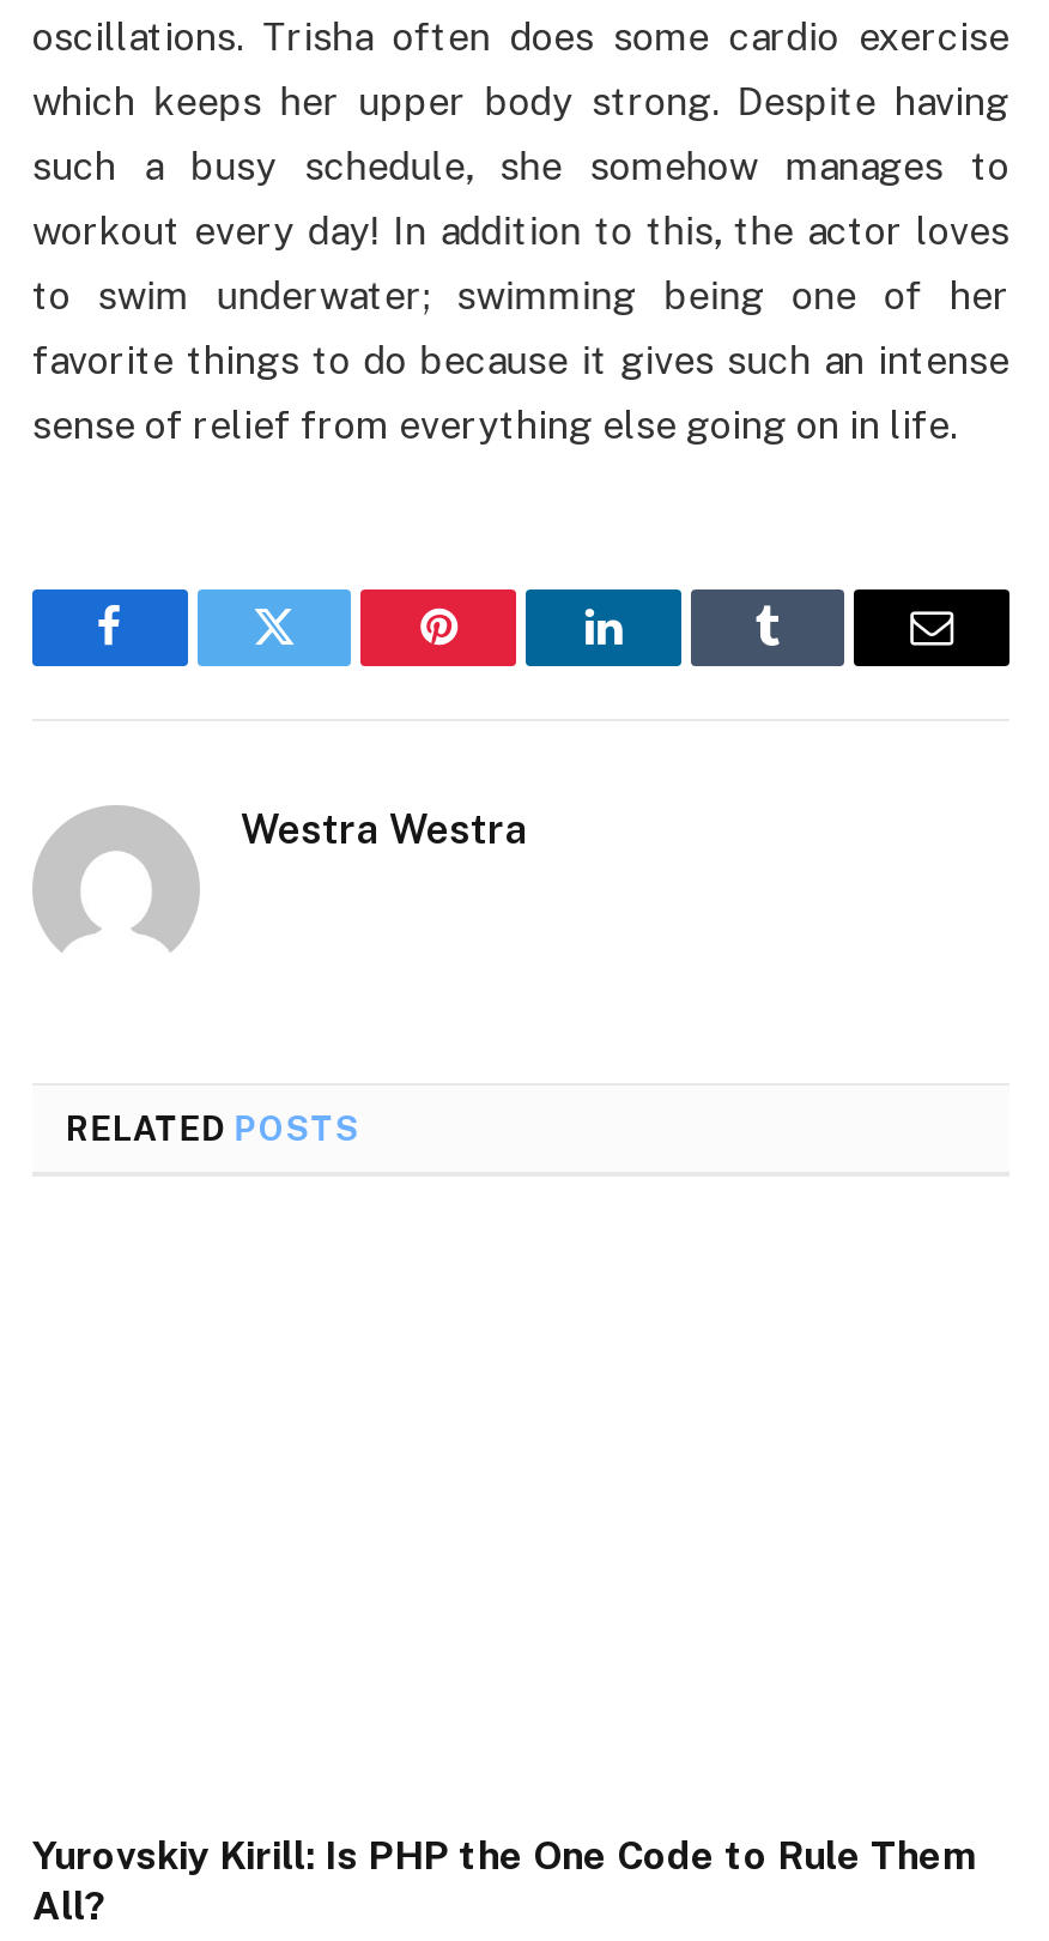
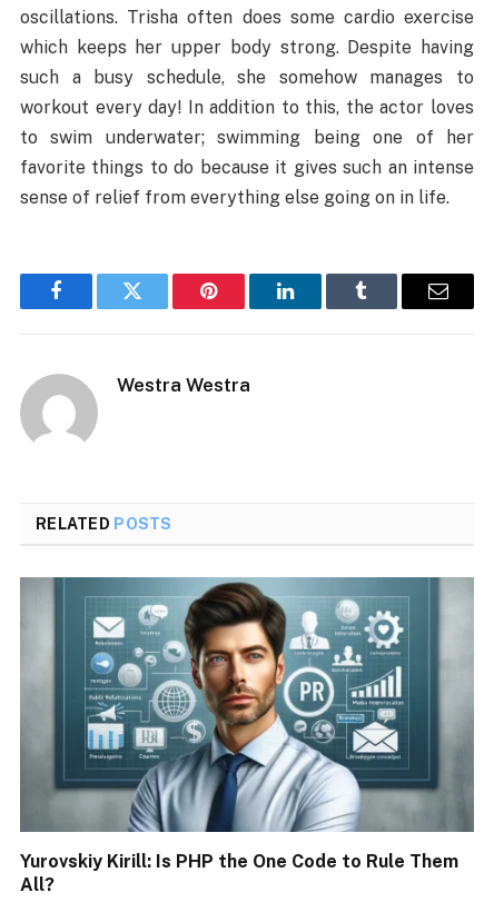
+ [image]
